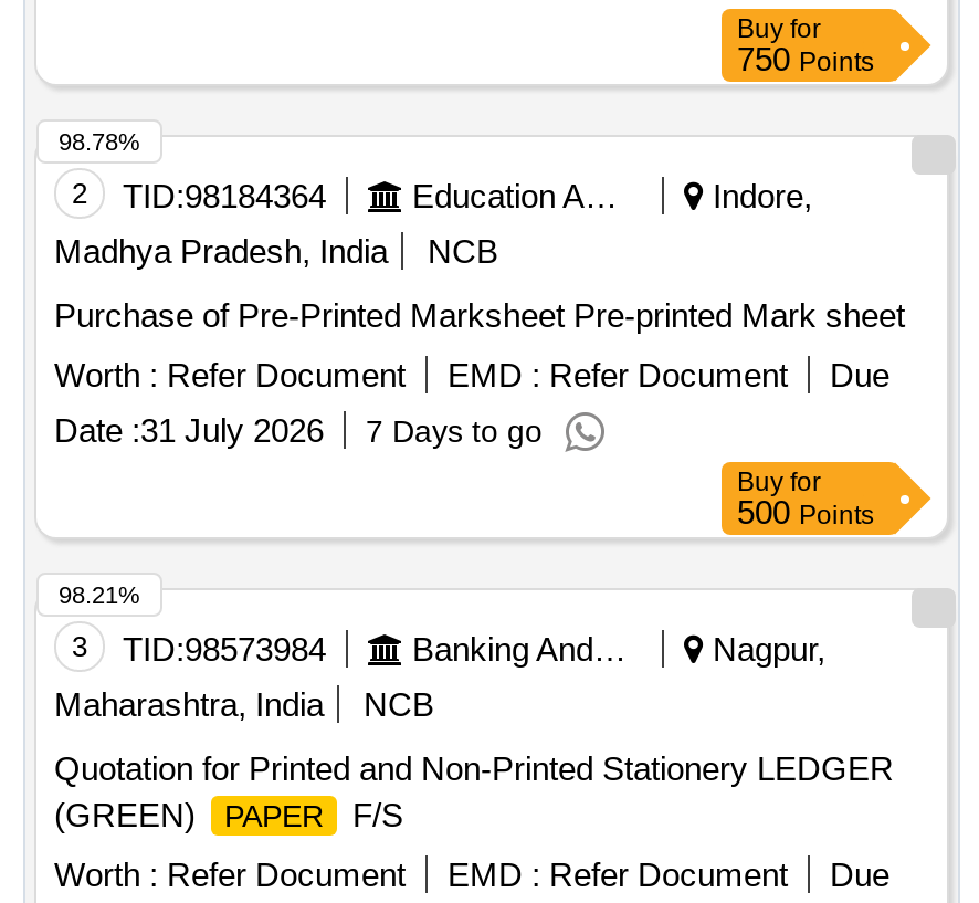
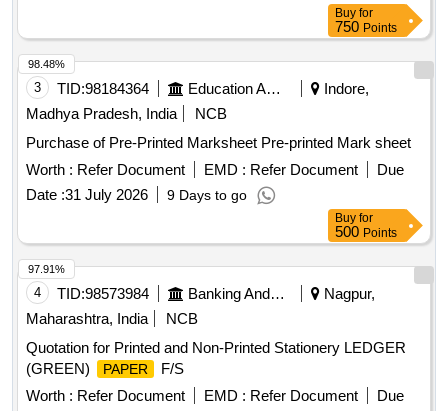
- 98.78%
+ 98.48%

- 2 TID:98184364
+ 3 TID:98184364

- Date : 31 July 2026 7 Days to go
+ Date : 31 July 2026 9 Days to go

- 98.21%
+ 97.91%

- 3 TID:98573984
+ 4 TID:98573984
